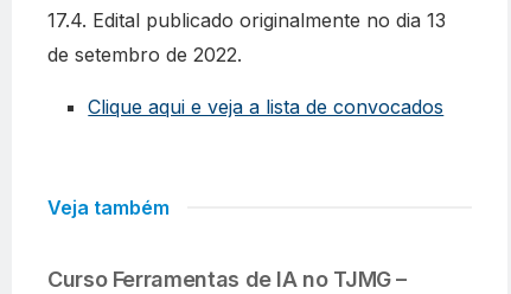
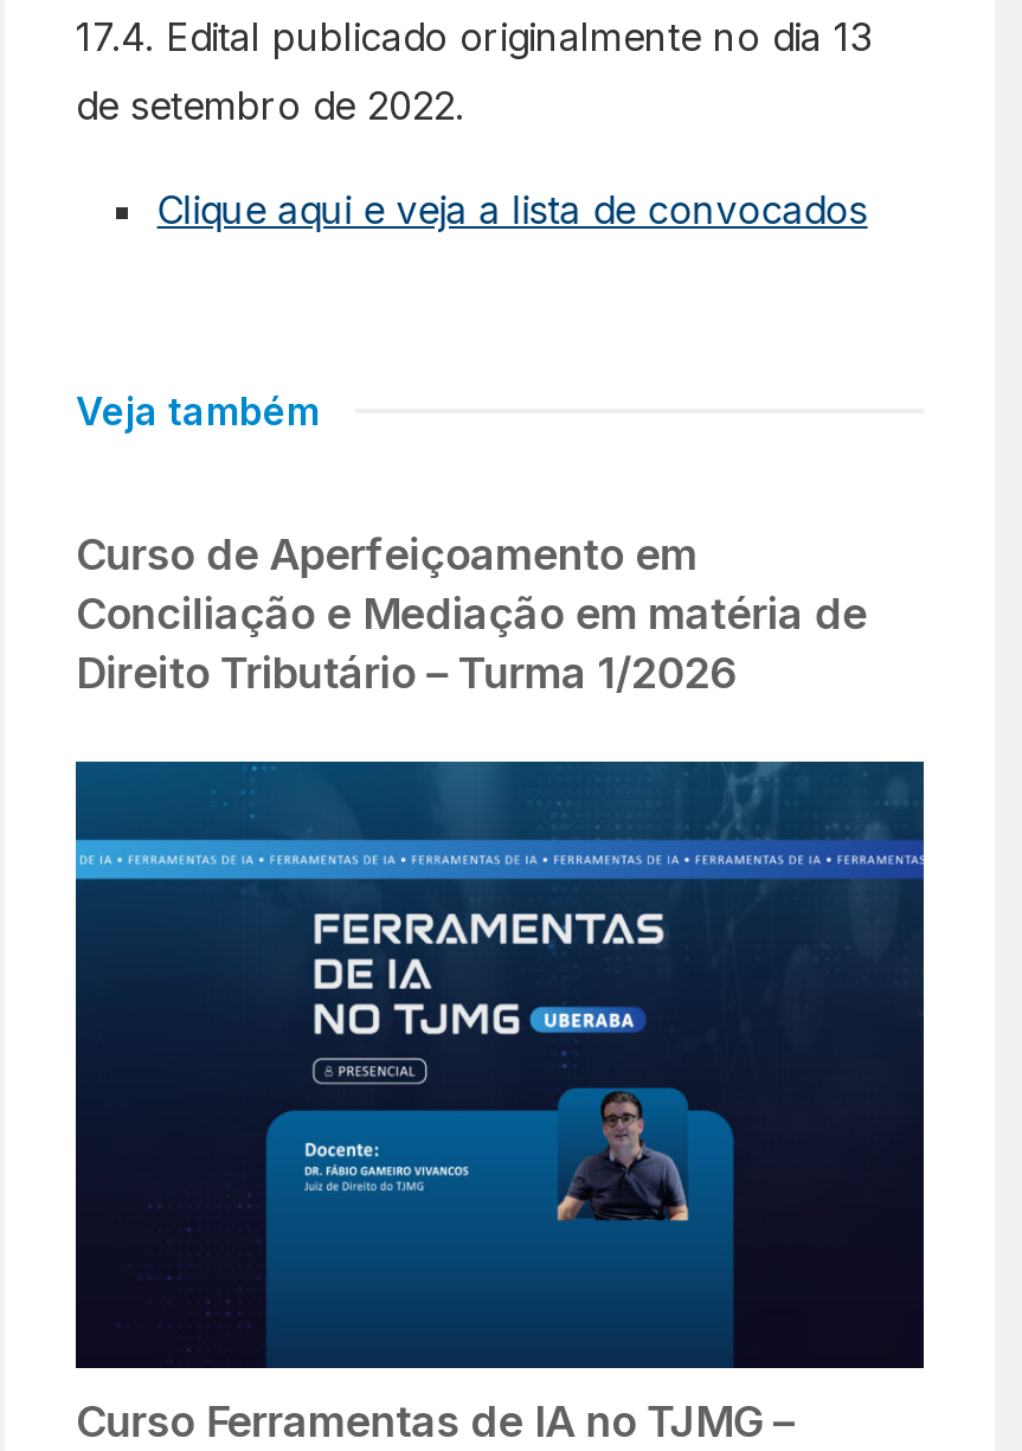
+ [image]

+ Curso de Aperfeiçoamento em
+ Conciliação e Mediação em matéria de
+ Direito Tributário – Turma 1/2026
